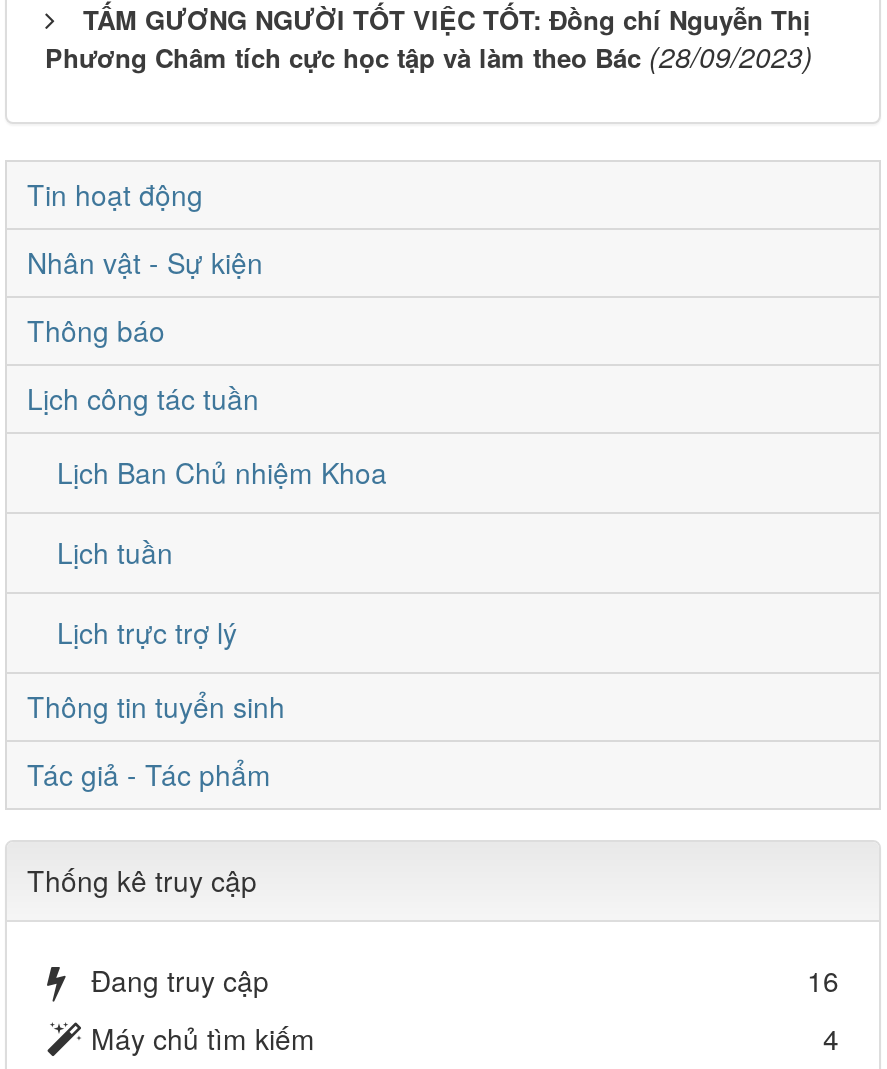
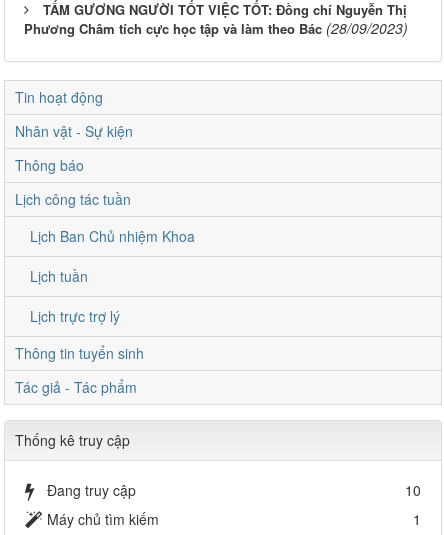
- 16
+ 10

- 4
+ 1
